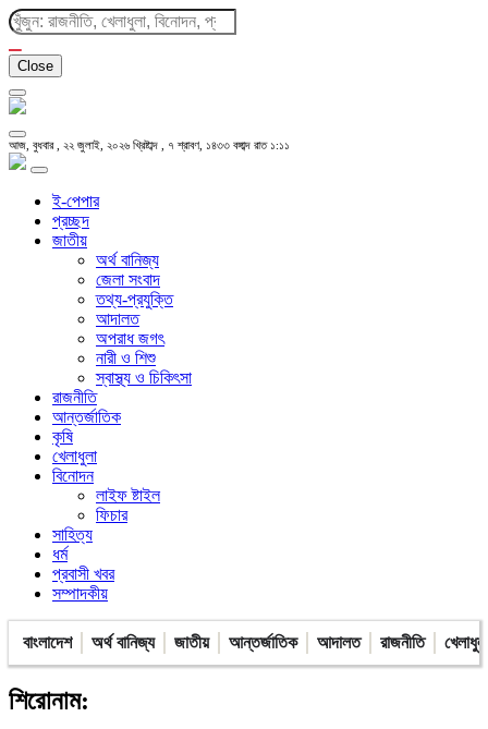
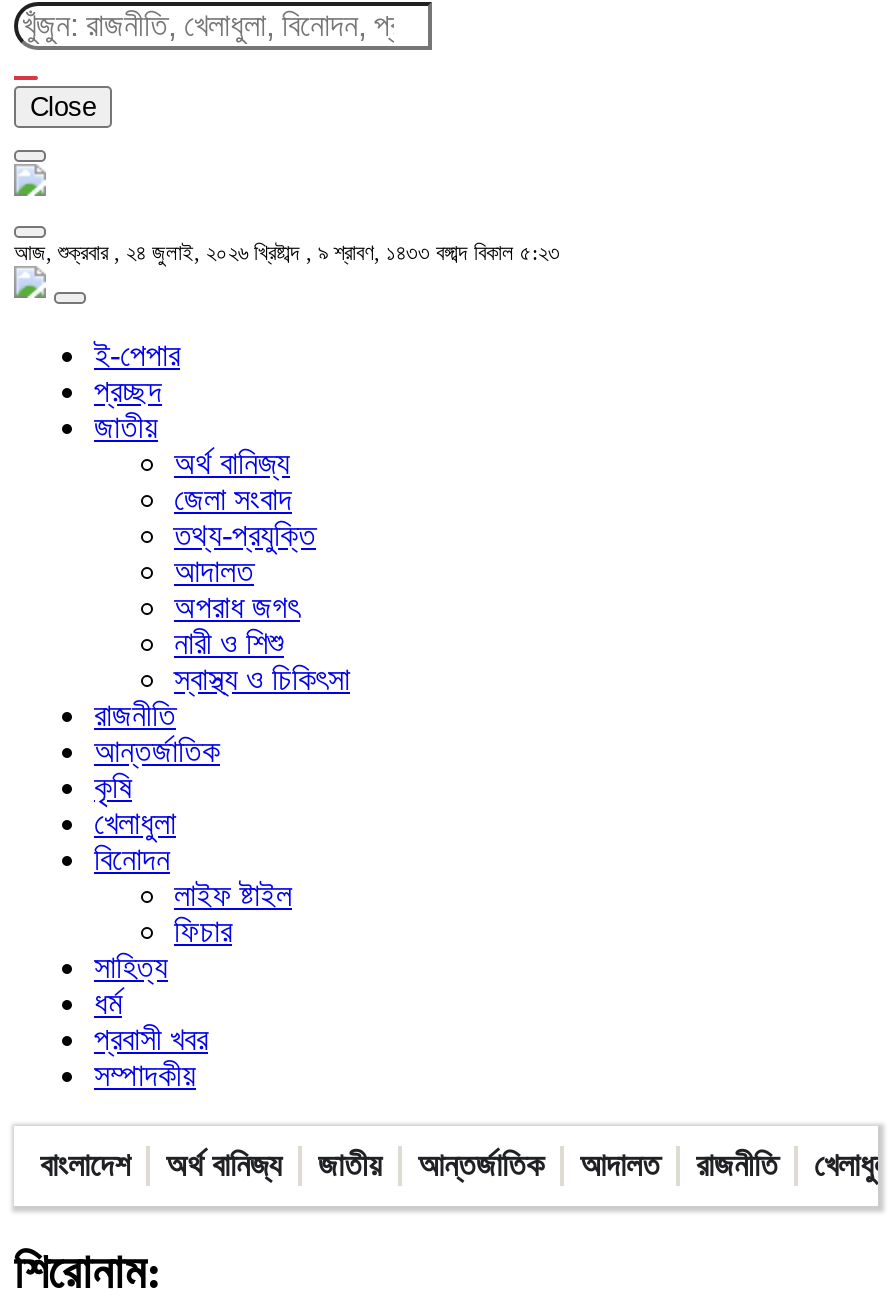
- আজ, বুধবার , ২২ জুলাই, ২০২৬ খ্রিষ্টাব্দ , ৭ শ্রাবণ, ১৪৩৩ বঙ্গাব্দ রাত ১:১১
+ আজ, শুক্রবার , ২৪ জুলাই, ২০২৬ খ্রিষ্টাব্দ , ৯ শ্রাবণ, ১৪৩৩ বঙ্গাব্দ বিকাল ৫:২৩
